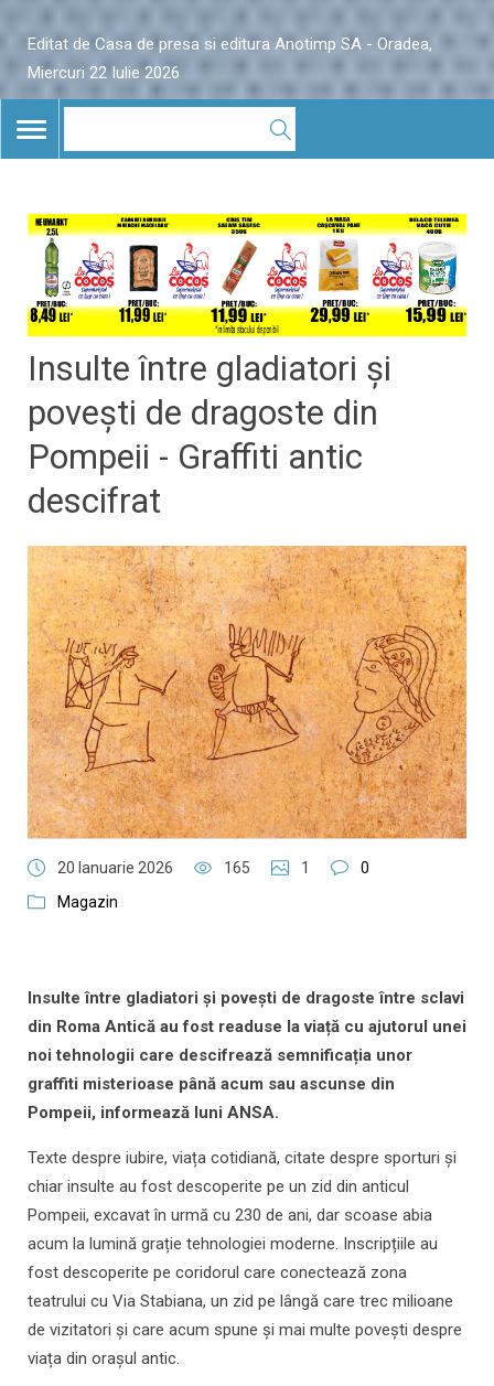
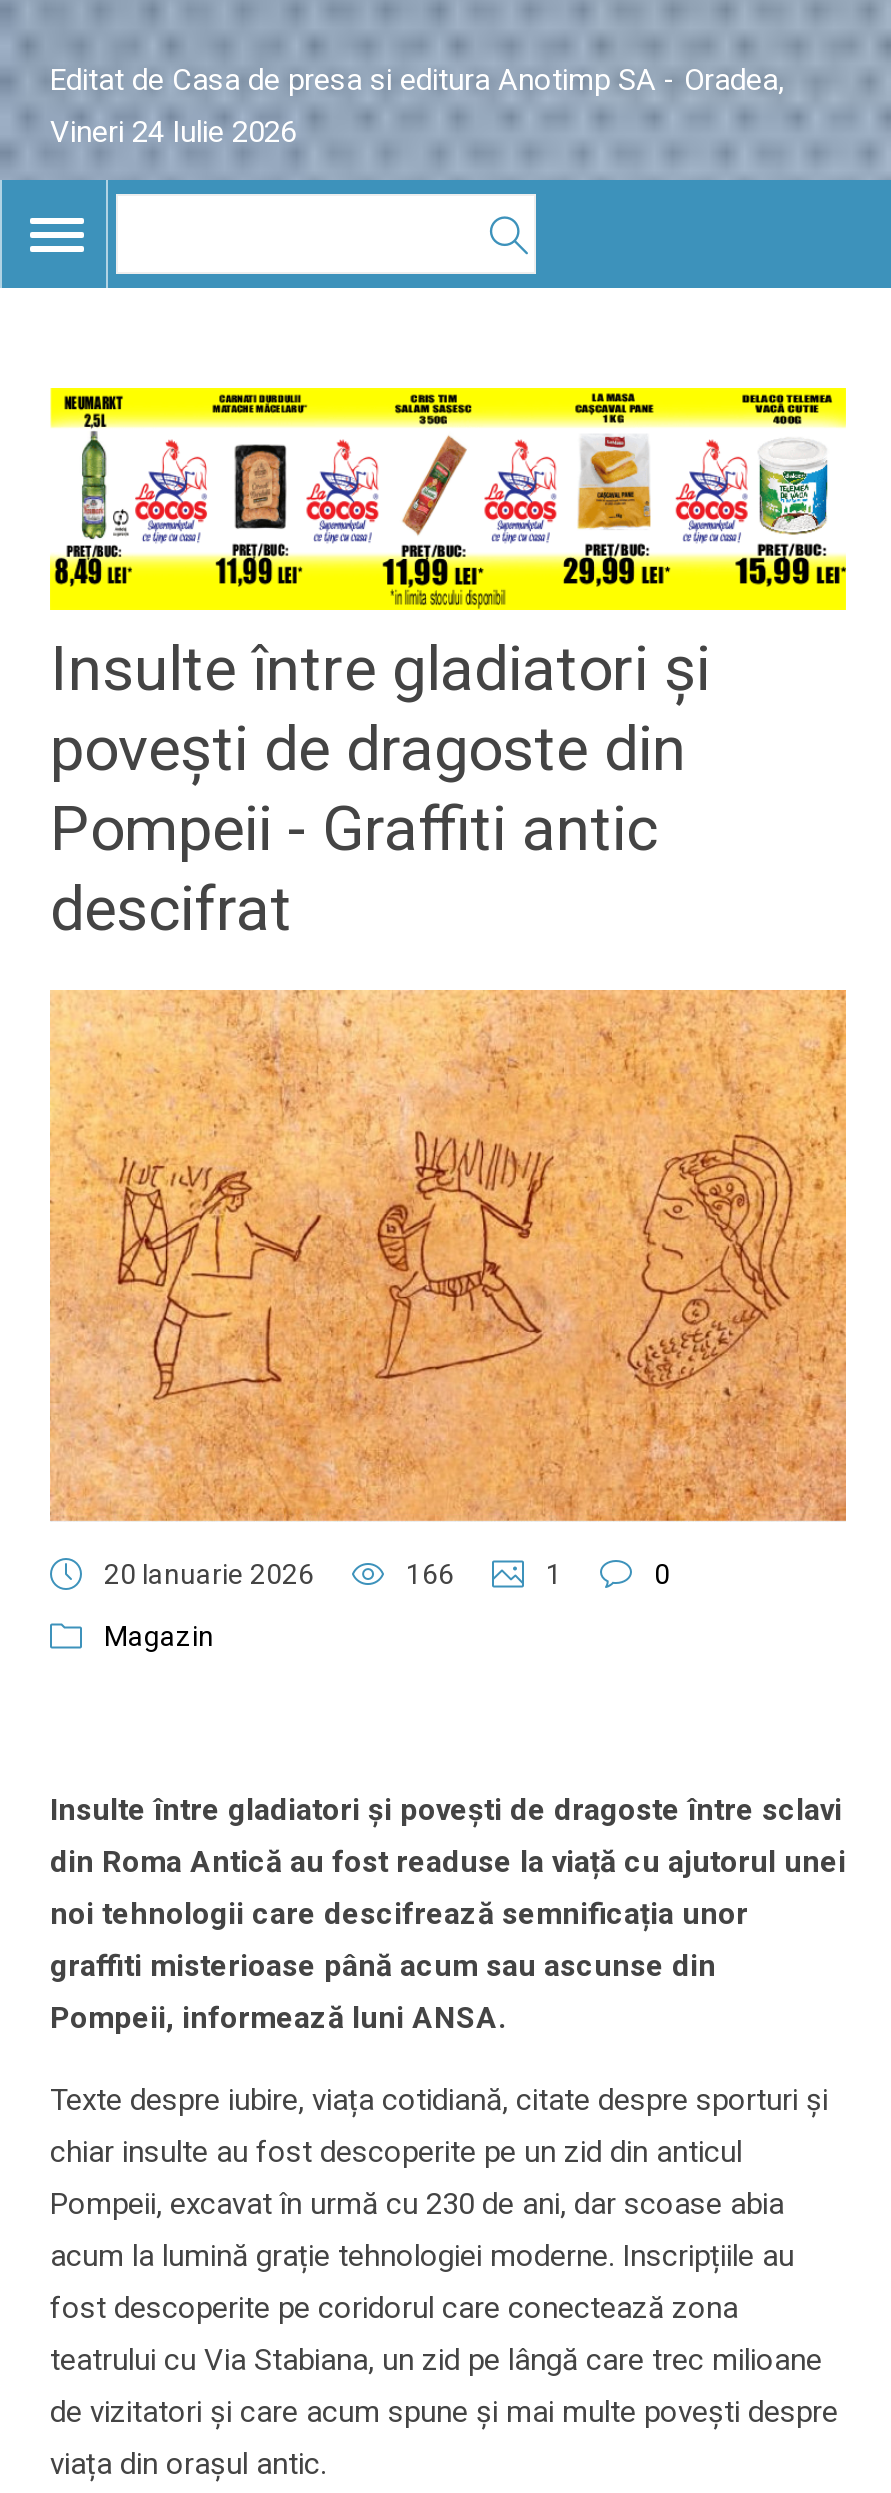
- Miercuri 22 Iulie 2026
+ Vineri 24 Iulie 2026

- 165
+ 166
